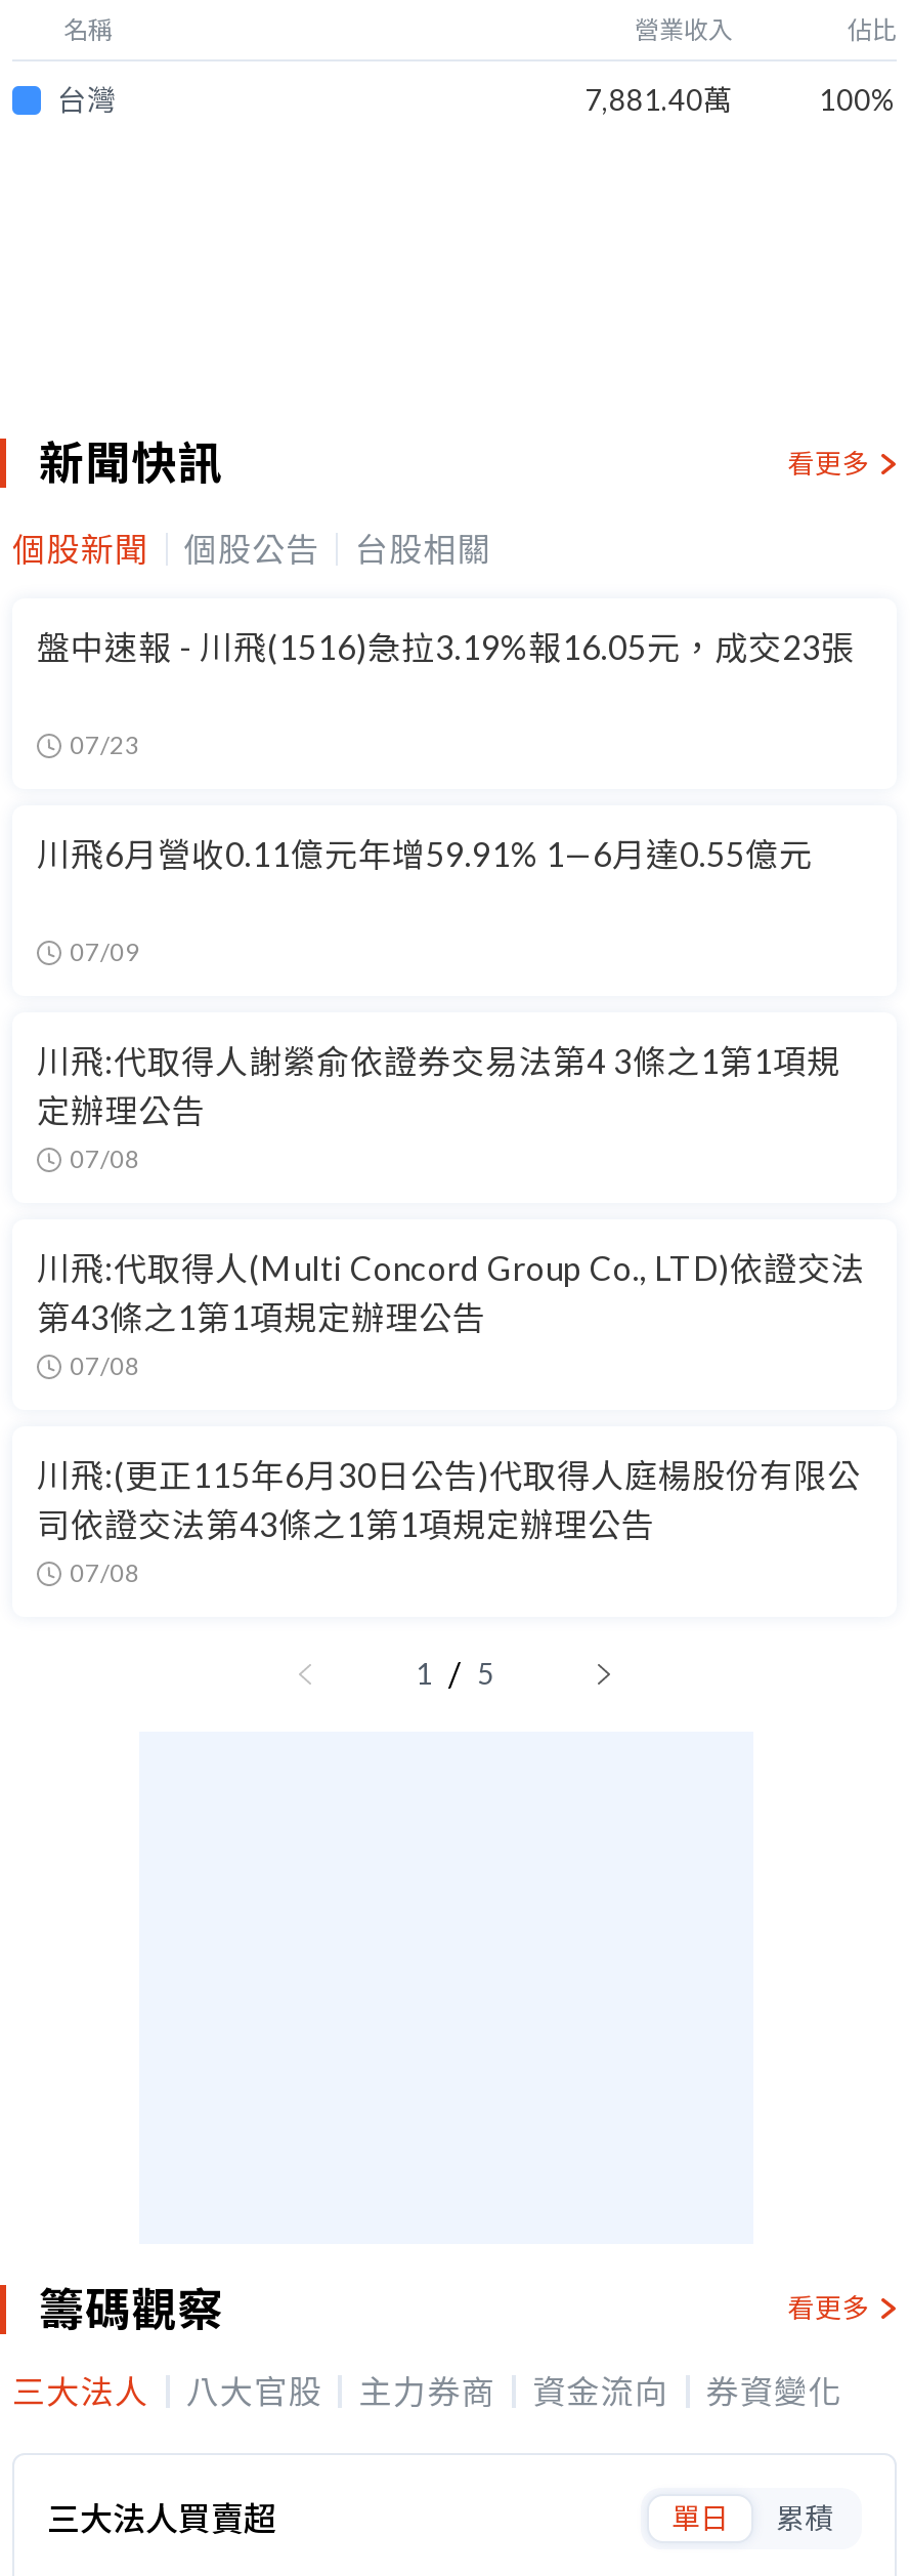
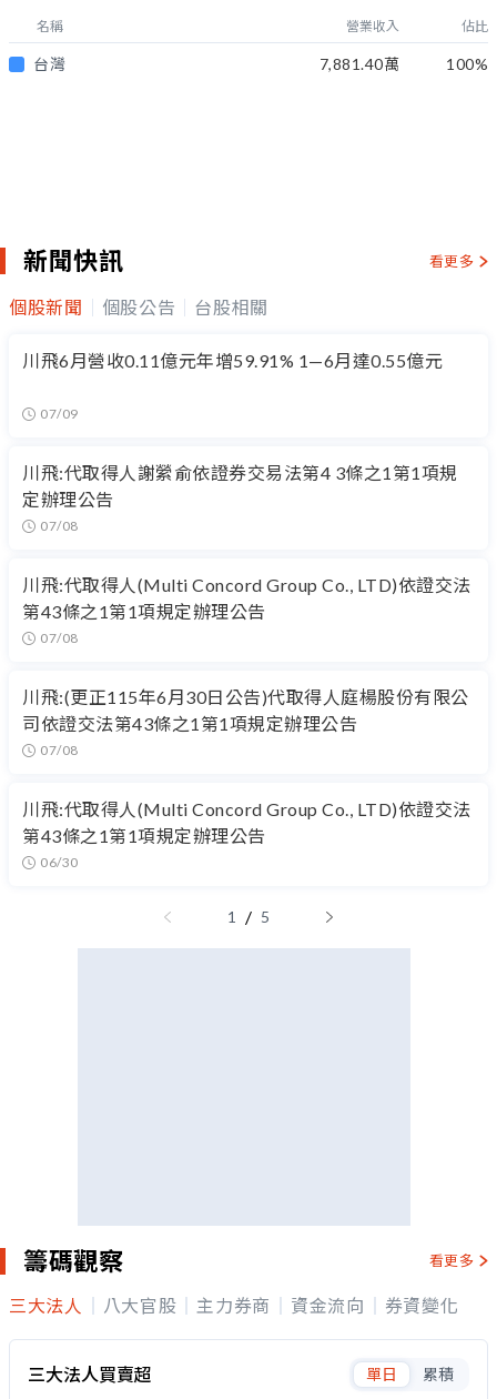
- 盤中速報 - 川飛(1516)急拉3.19%報16.05元，成交23張
- 07/23

moved up: 川飛6月營收0.11億元年增59.91% 1—6月達0.55億元 | 07/09 | 川飛:代取得人謝縈俞依證券交易法第4 3條之1第1項規 | ... | 司依證交法第43條之1第1項規定辦理公告 | 07/08

+ 川飛:代取得人(Multi Concord Group Co., LTD)依證交法
+ 第43條之1第1項規定辦理公告
+ 06/30
